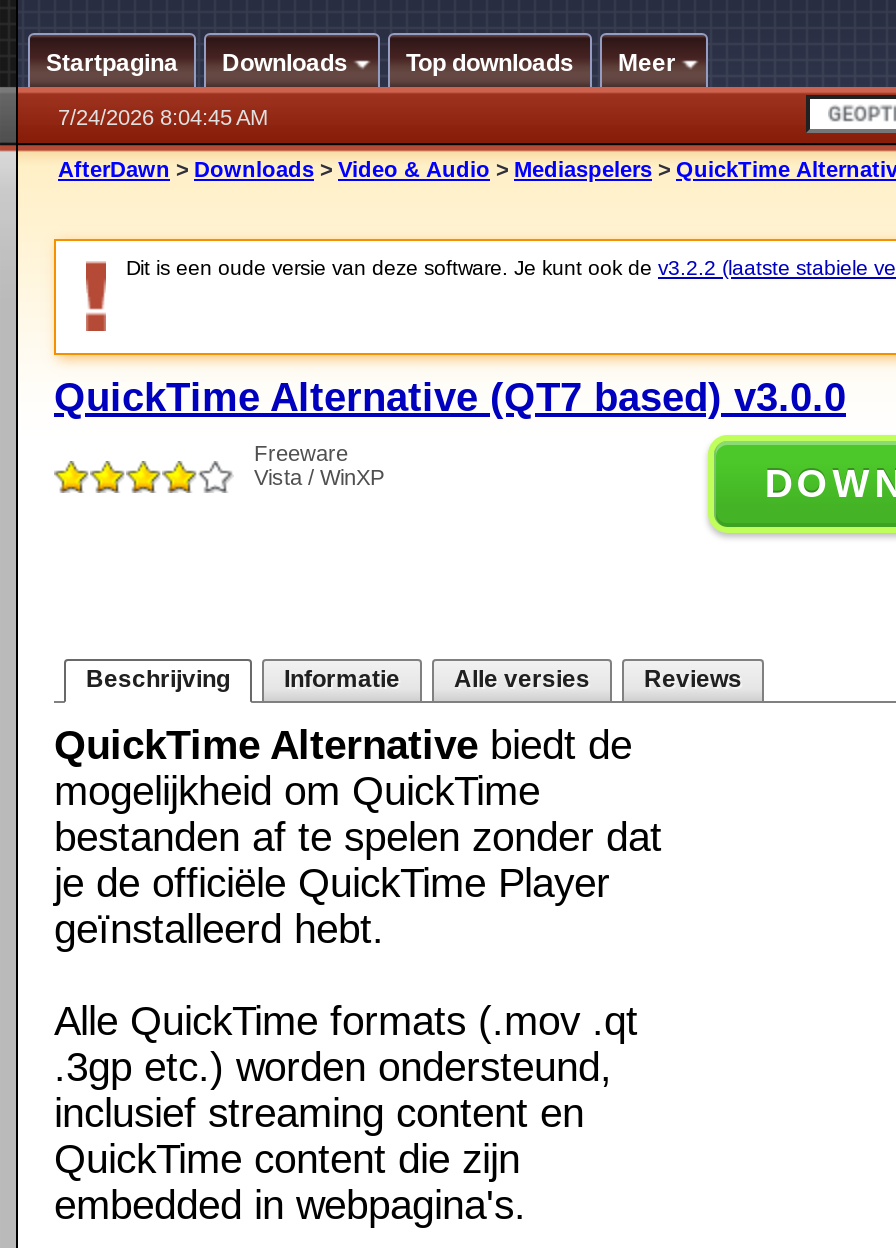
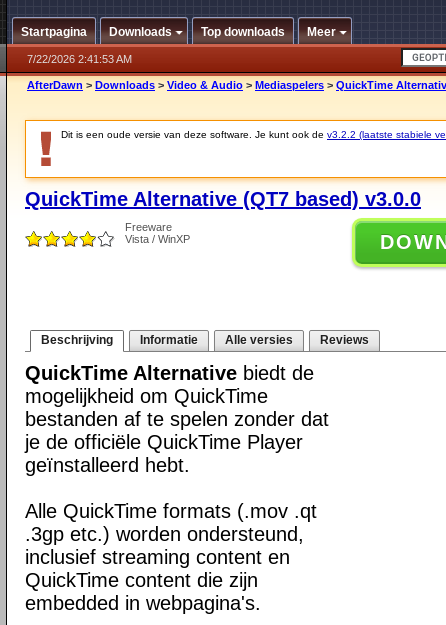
- 7/24/2026 8:04:45 AM
+ 7/22/2026 2:41:53 AM
